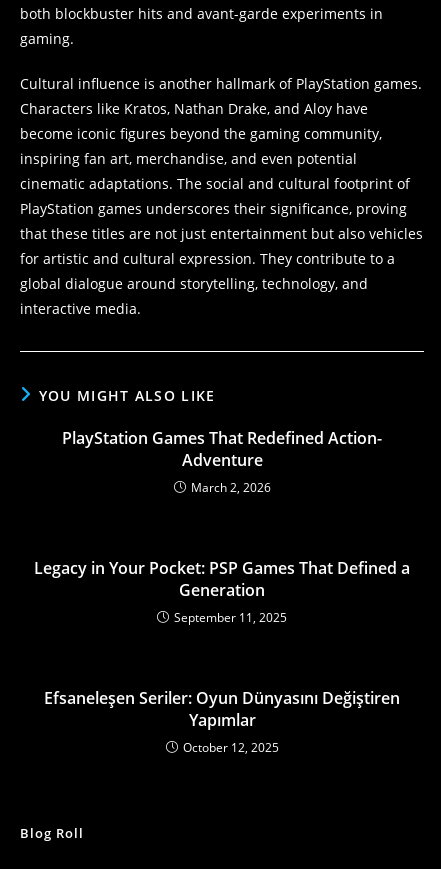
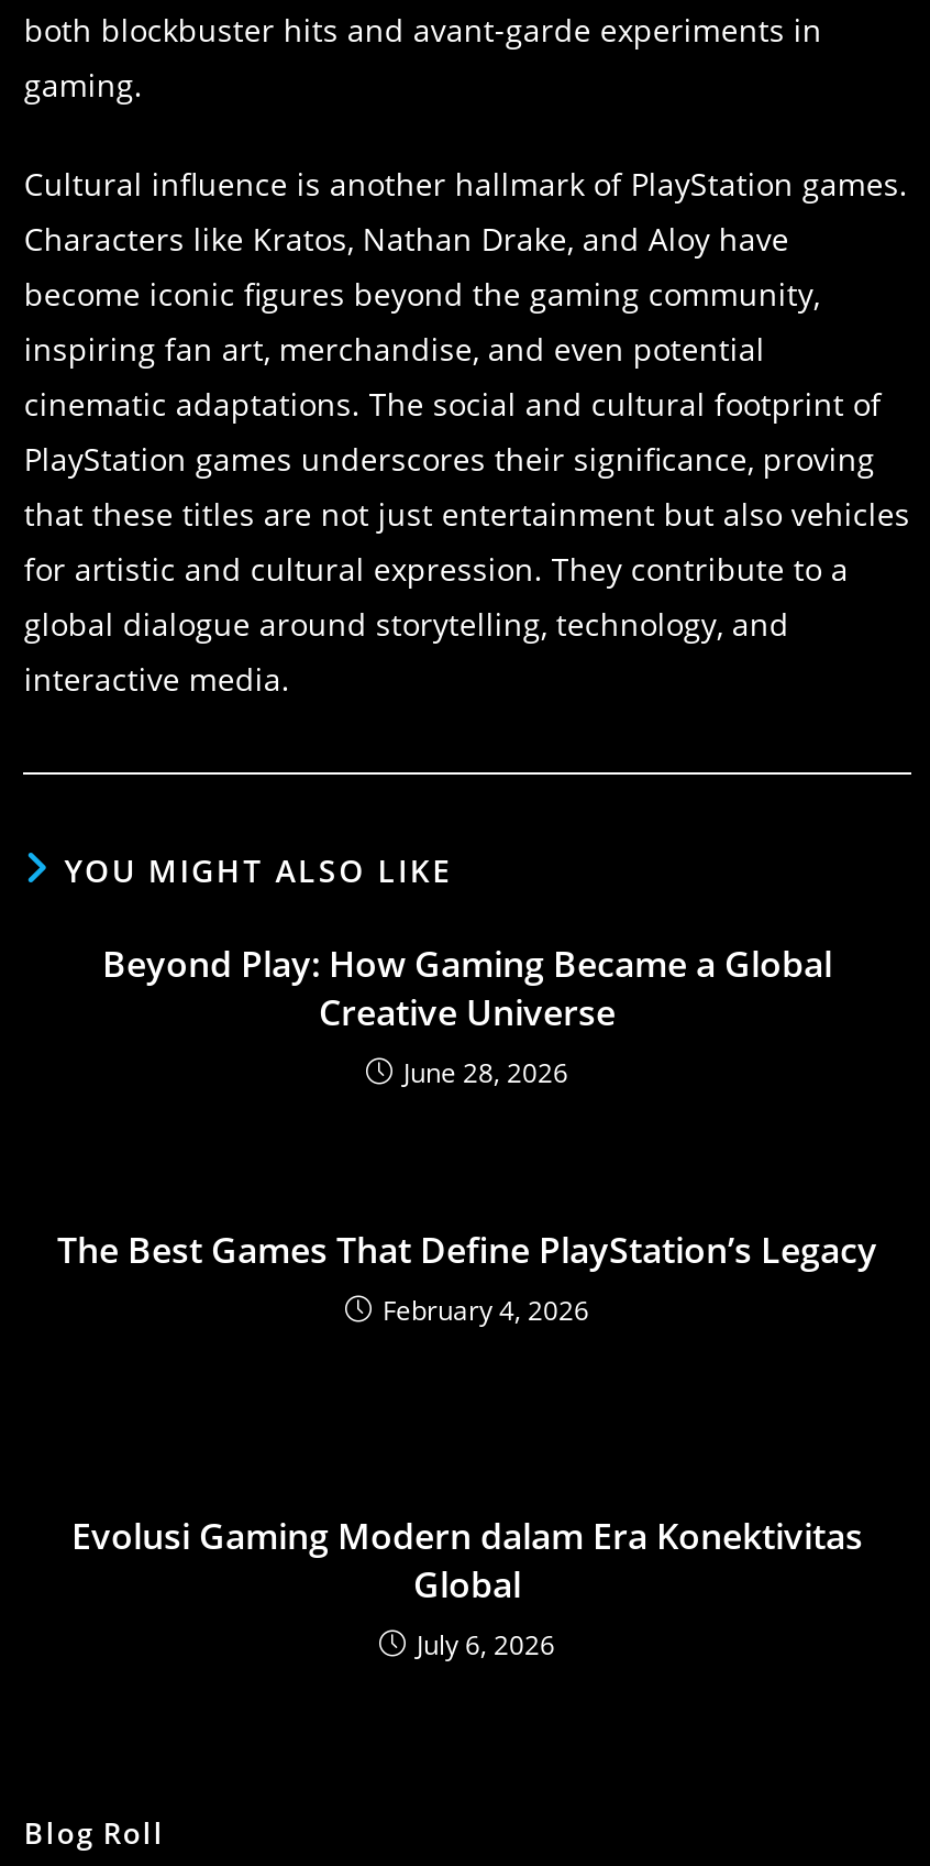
- PlayStation Games That Redefined Action-
- Adventure
- March 2, 2026
+ Beyond Play: How Gaming Became a Global
+ Creative Universe
+ June 28, 2026

- Legacy in Your Pocket: PSP Games That Defined a
- Generation
- September 11, 2025
+ The Best Games That Define PlayStation’s Legacy
+ February 4, 2026

- Efsaneleşen Seriler: Oyun Dünyasını Değiştiren
- Yapımlar
- October 12, 2025
+ Evolusi Gaming Modern dalam Era Konektivitas
+ Global
+ July 6, 2026
